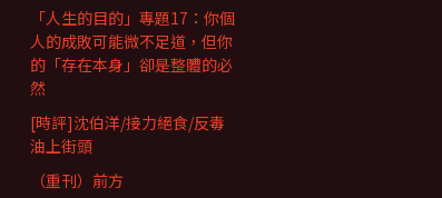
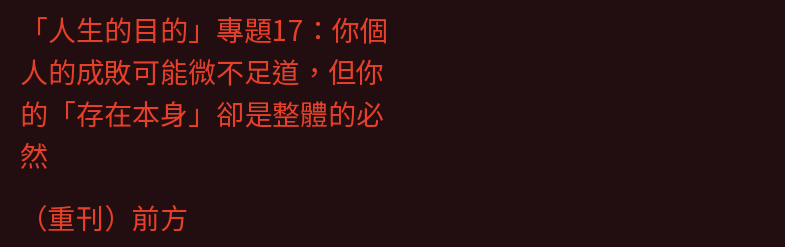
- [時評]沈伯洋/接力絕食/反毒
- 油上街頭
